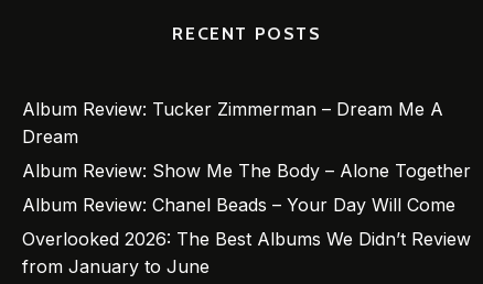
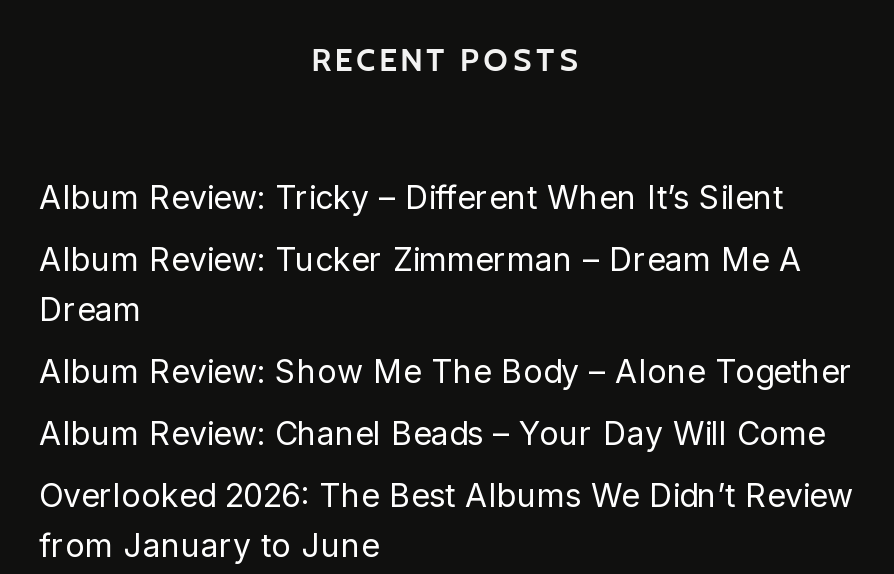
+ Album Review: Tricky – Different When It’s Silent
